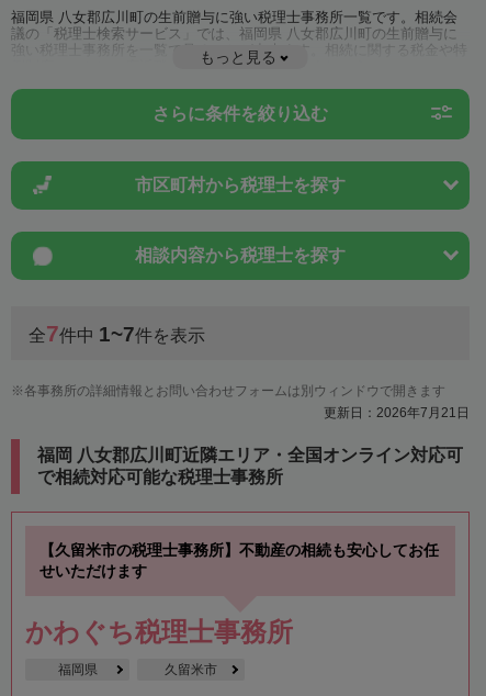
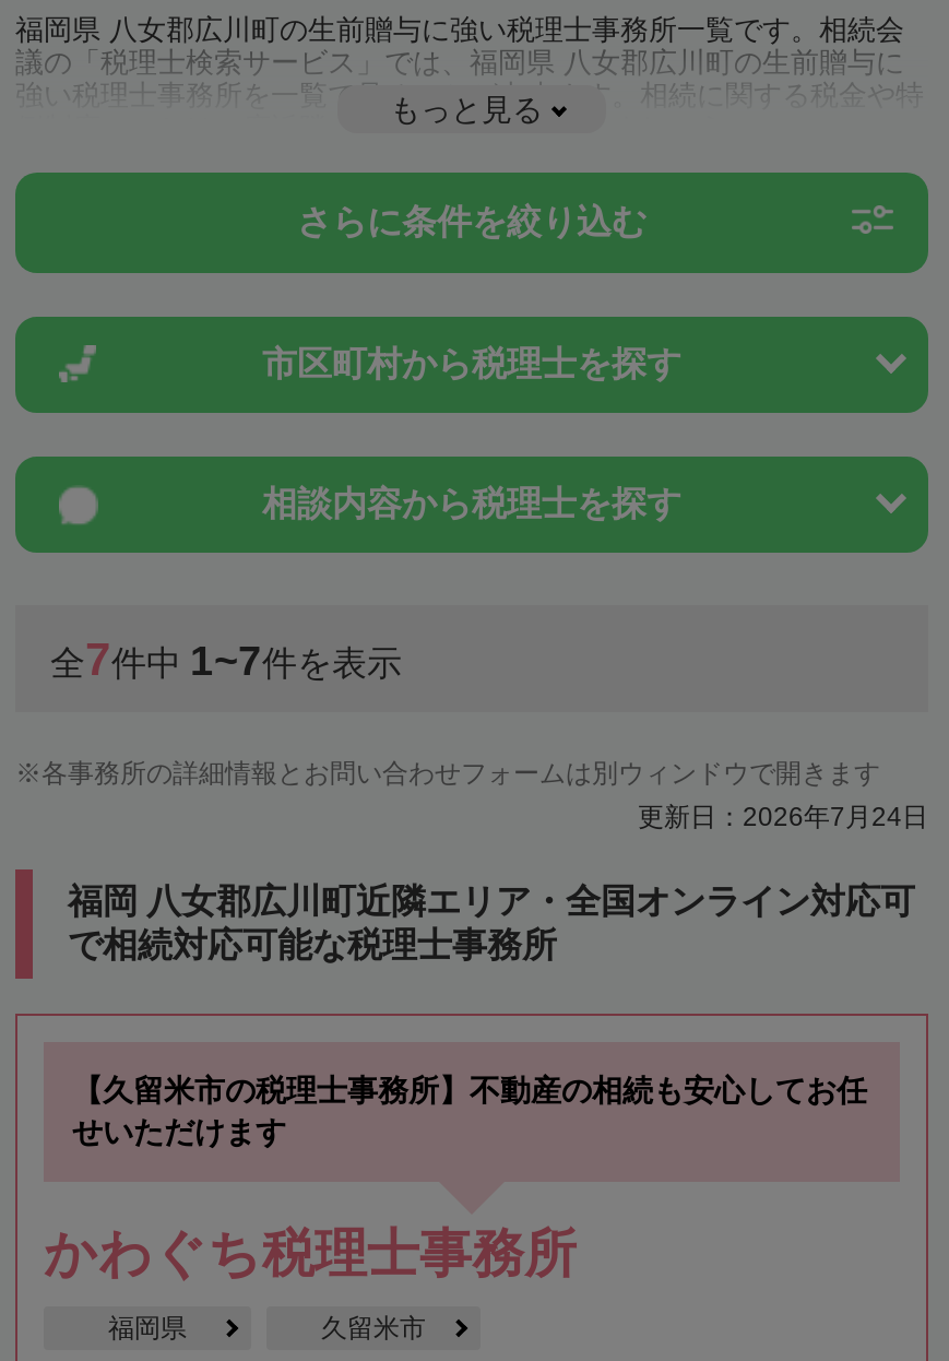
- 更新日：2026年7月21日
+ 更新日：2026年7月24日
